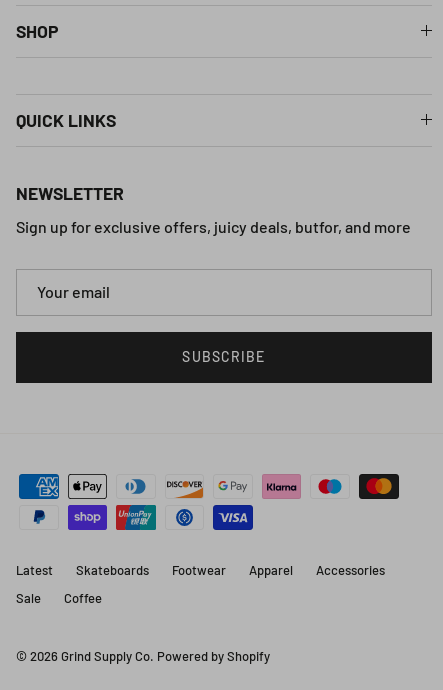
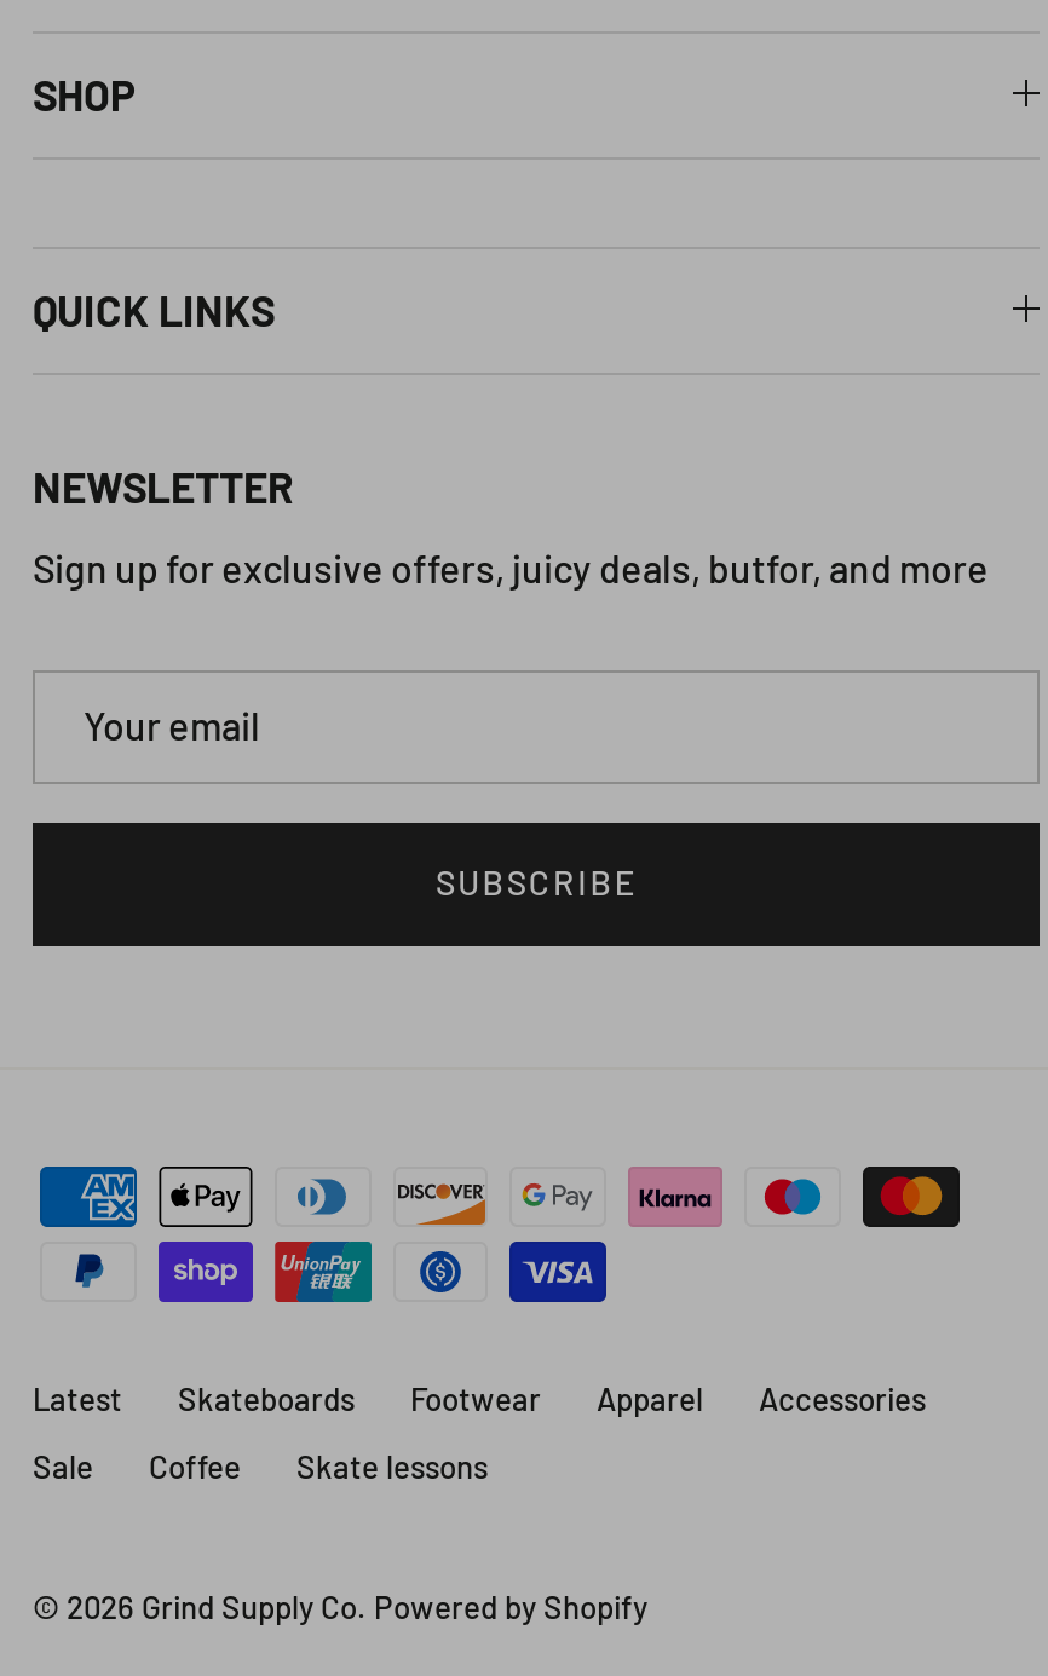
+ Skate lessons
